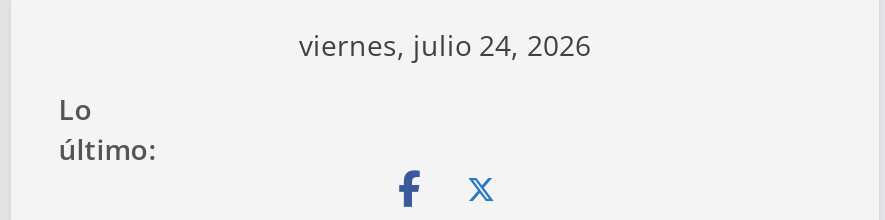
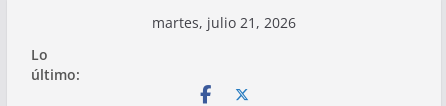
- viernes, julio 24, 2026
+ martes, julio 21, 2026
